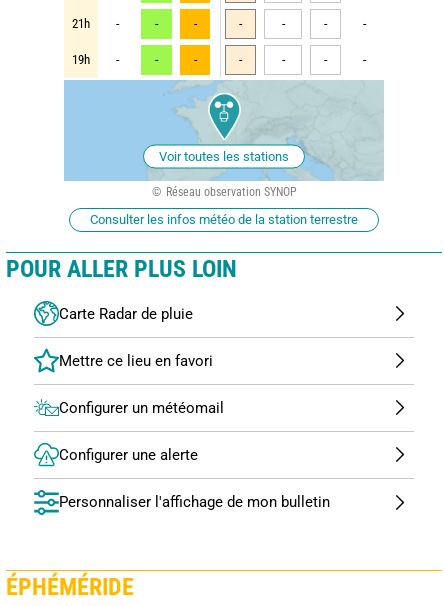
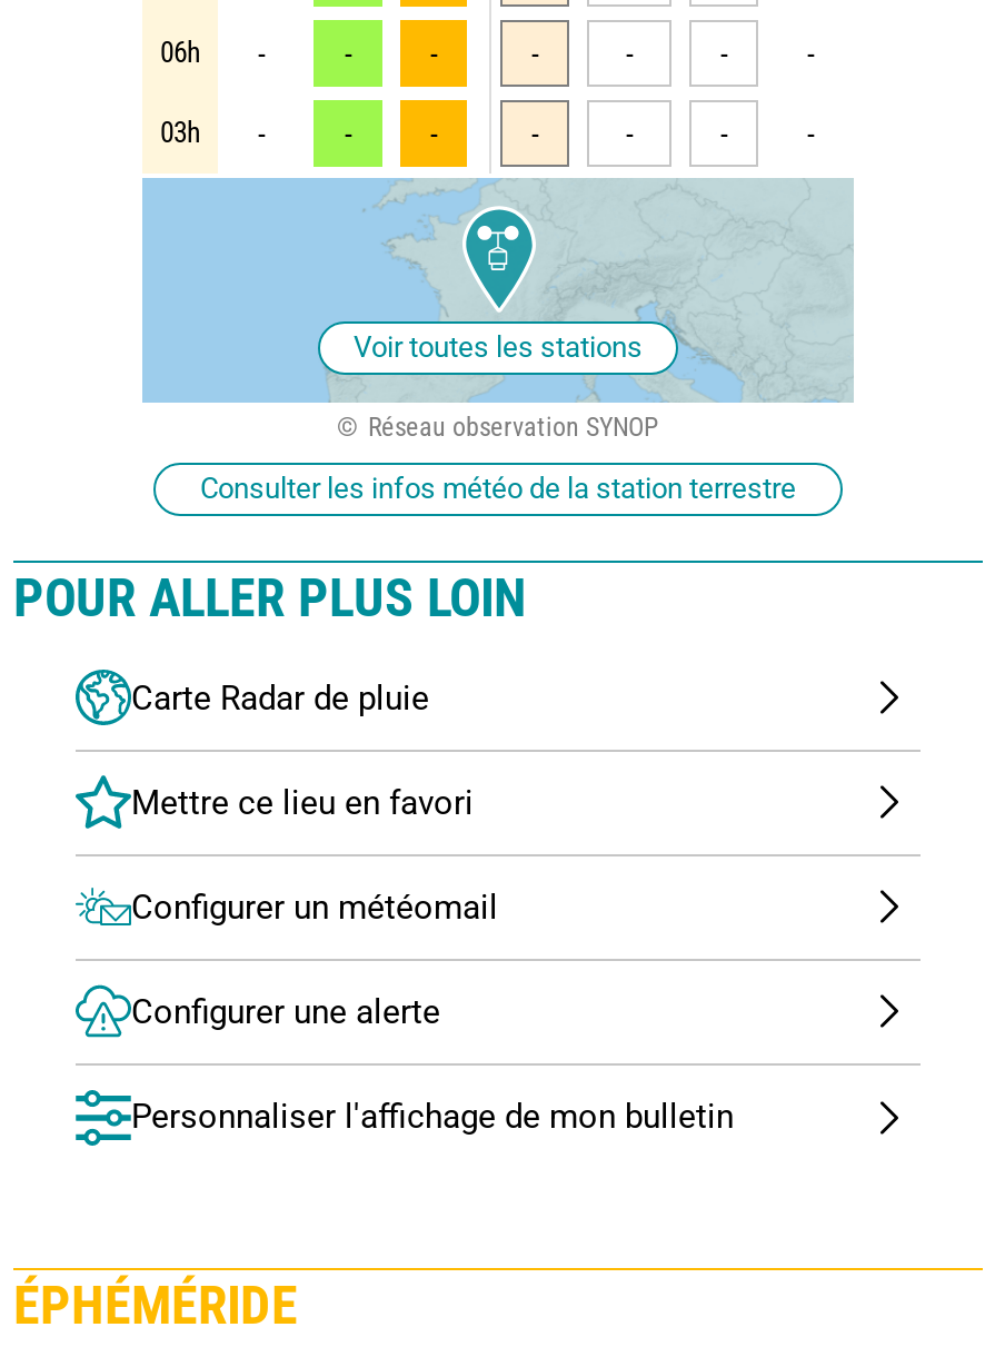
- 21h
+ 06h

- 19h
+ 03h
